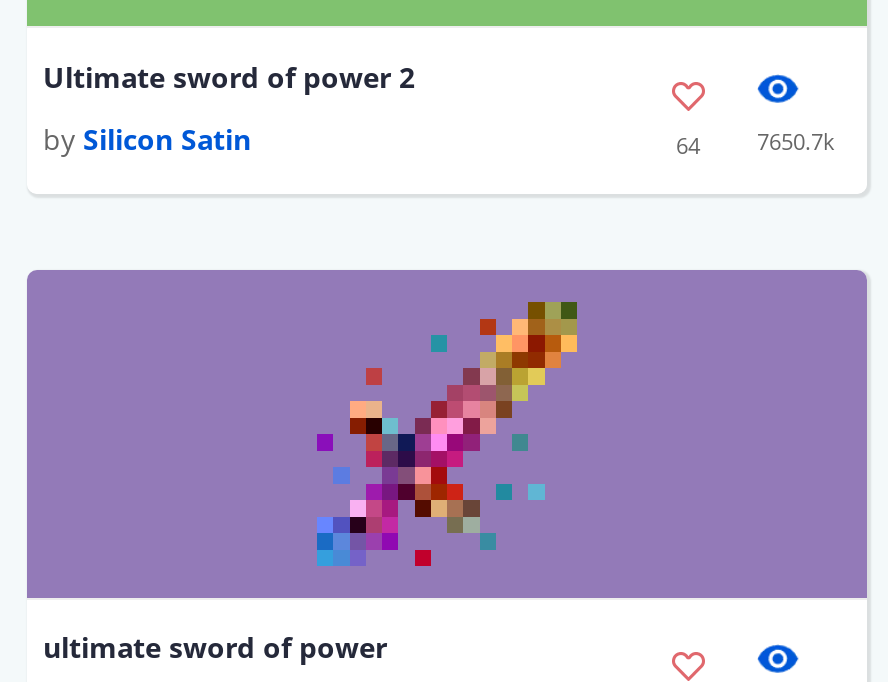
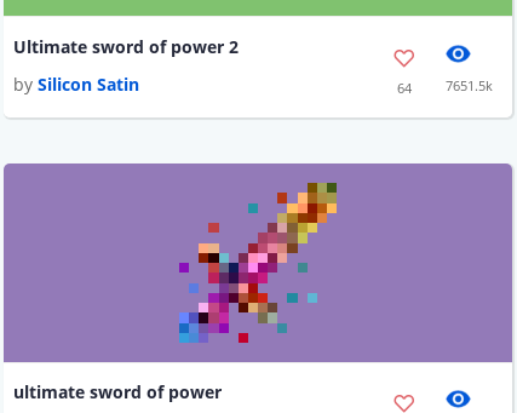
- 64 7650.7k
+ 64 7651.5k
